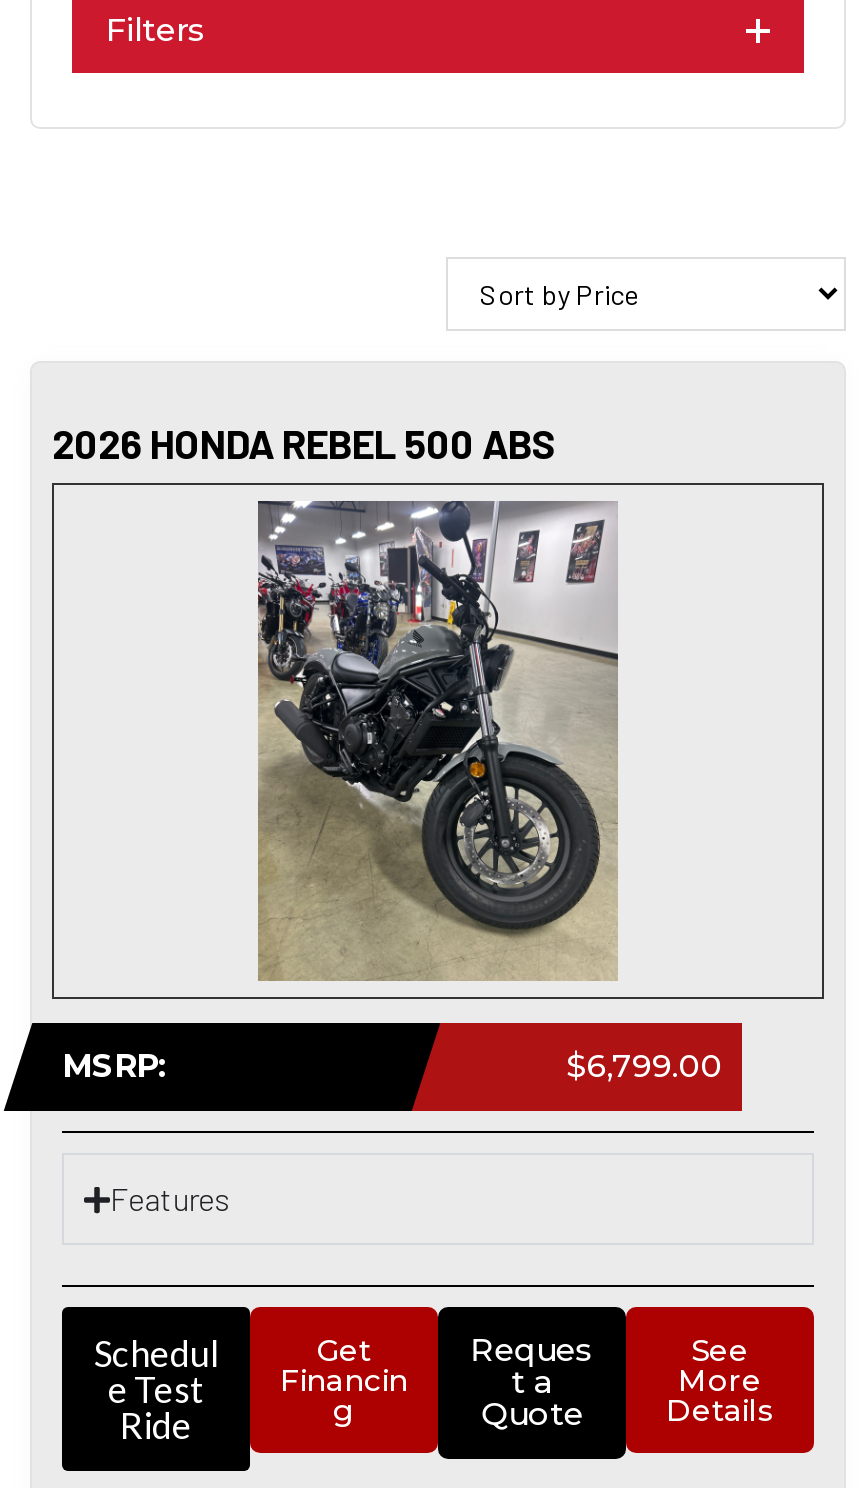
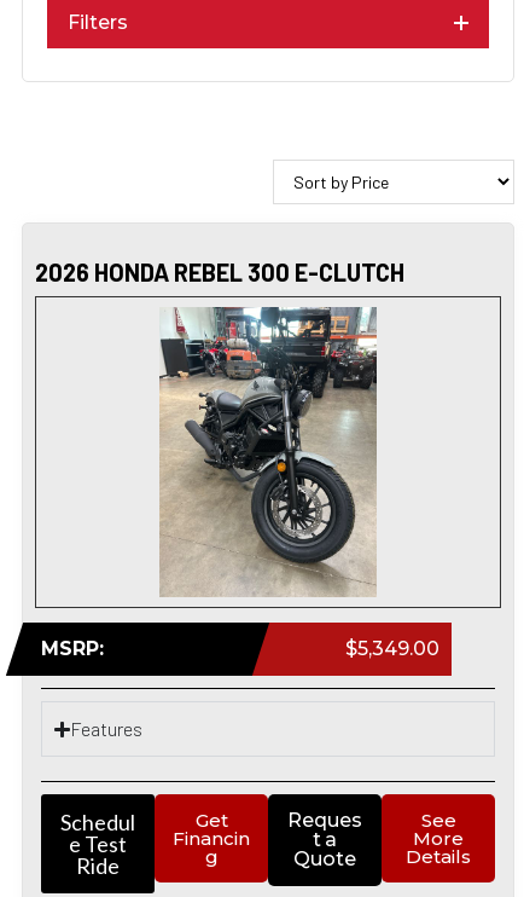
- 2026 HONDA REBEL 500 ABS
+ 2026 HONDA REBEL 300 E-CLUTCH

- [image]
- $6,799.00
+ [image]
+ $5,349.00
